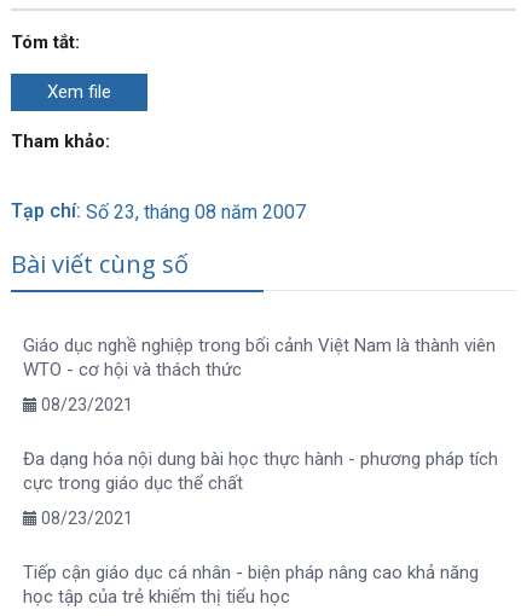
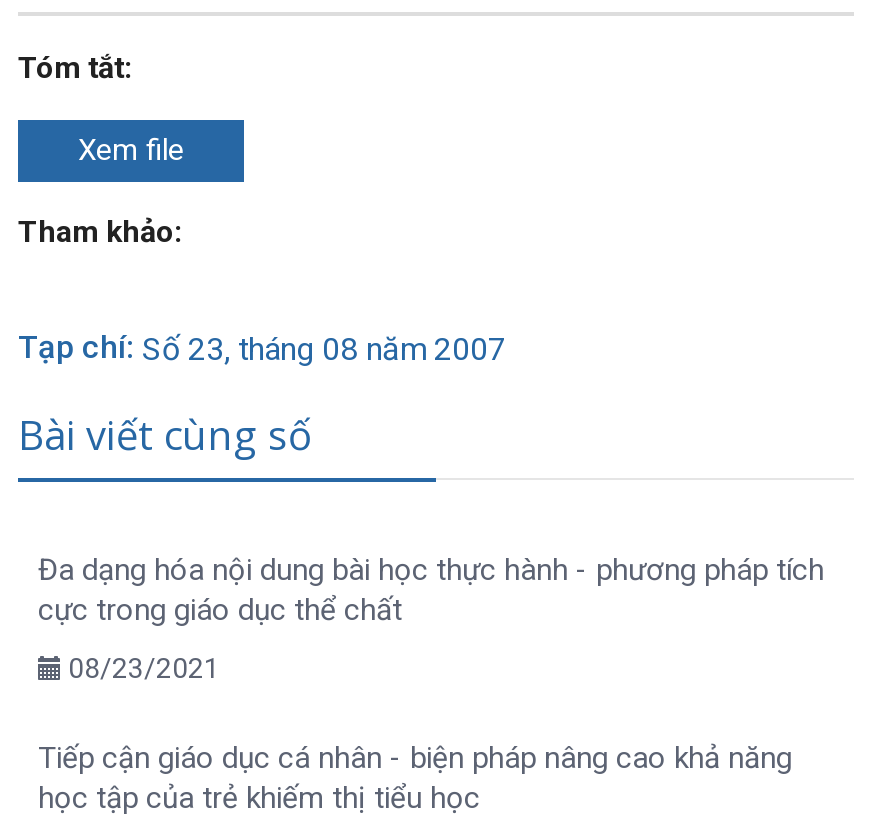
- Giáo dục nghề nghiệp trong bối cảnh Việt Nam là thành viên
- WTO - cơ hội và thách thức
- 08/23/2021
